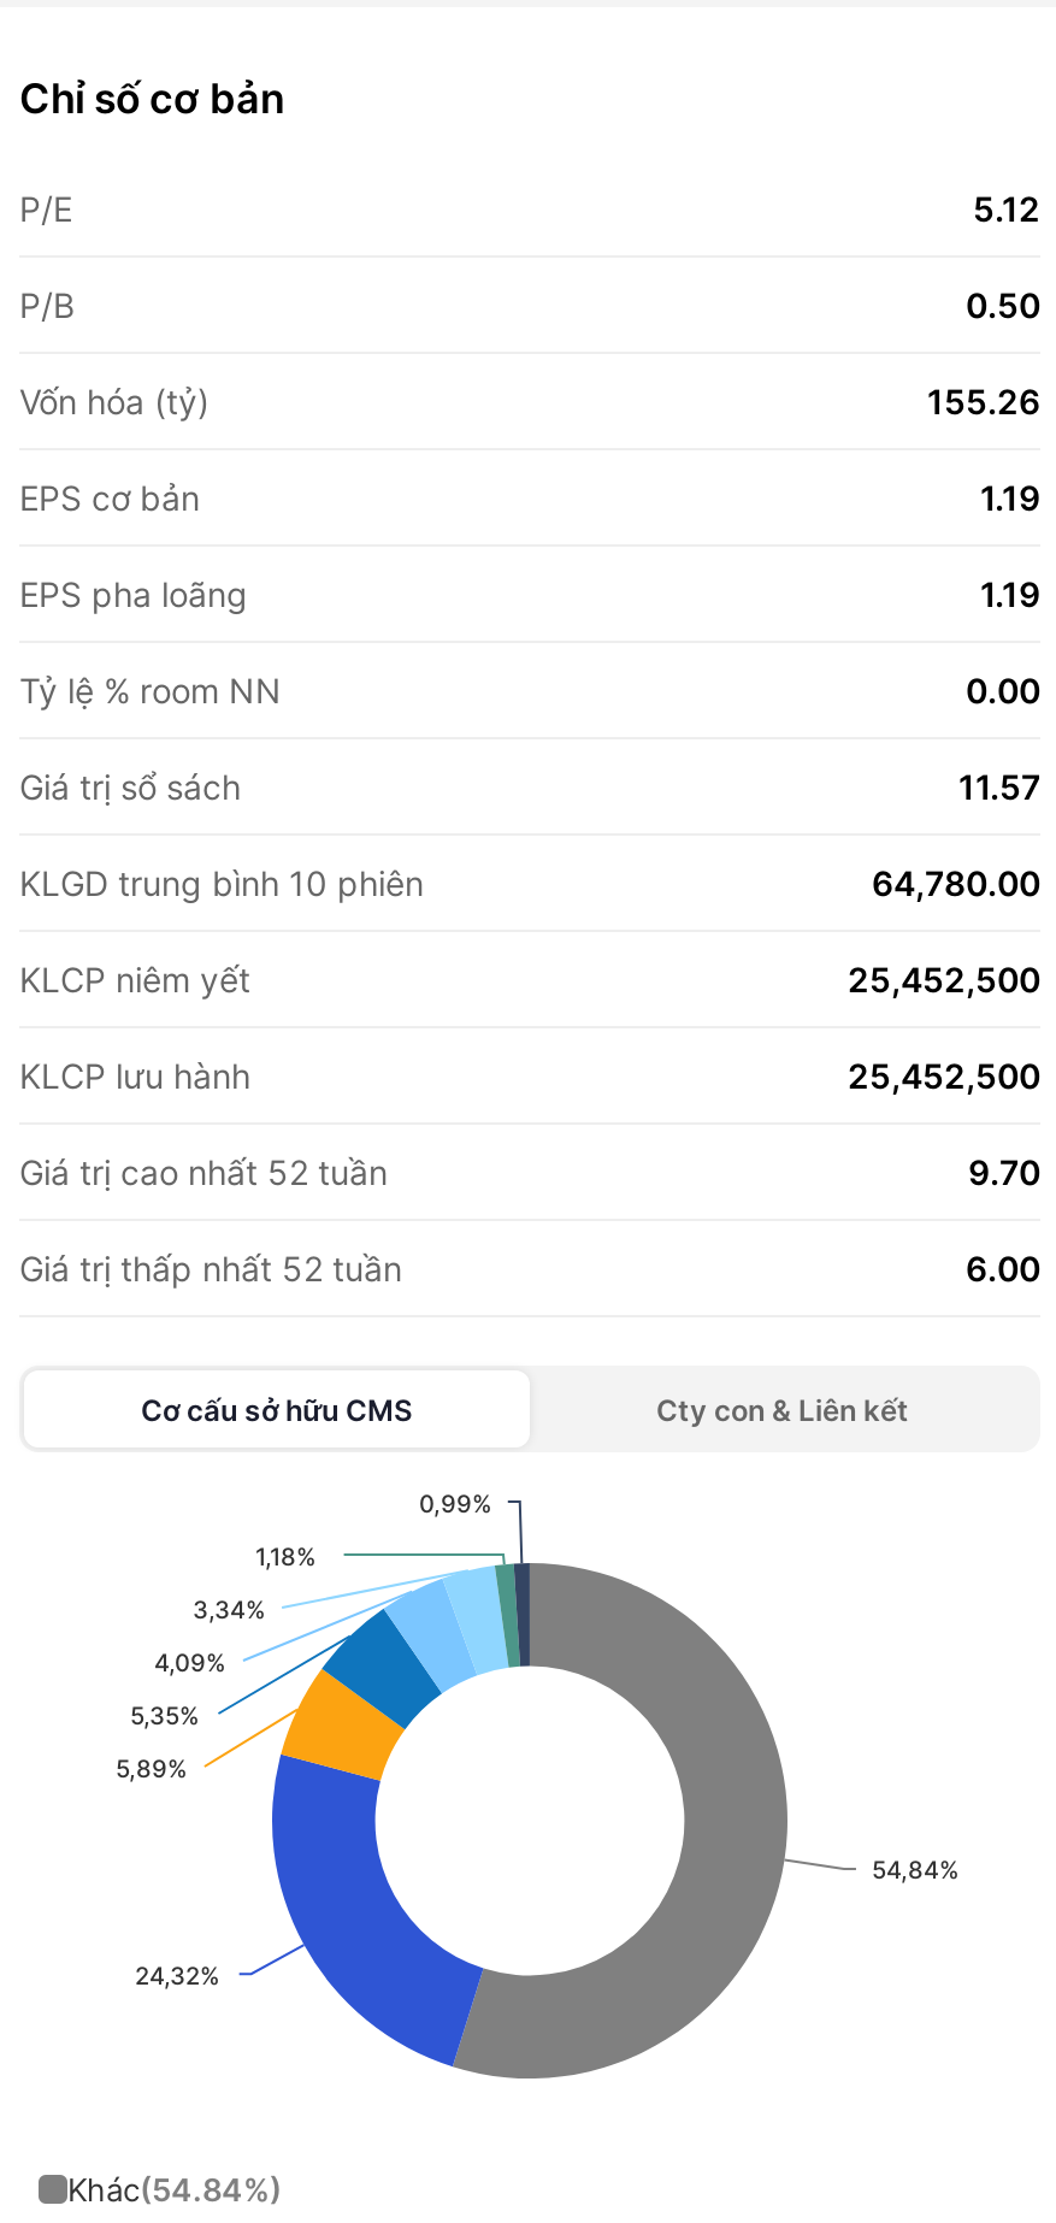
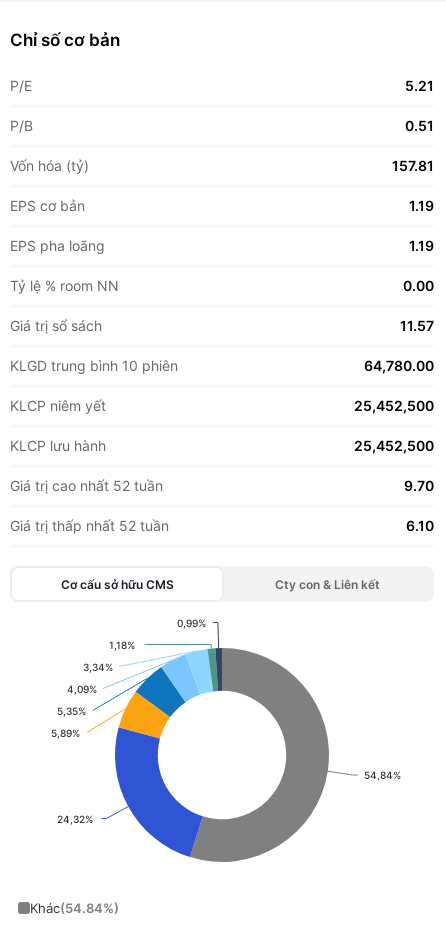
- 5.12
+ 5.21

- 0.50
+ 0.51

- 155.26
+ 157.81

- 6.00
+ 6.10
